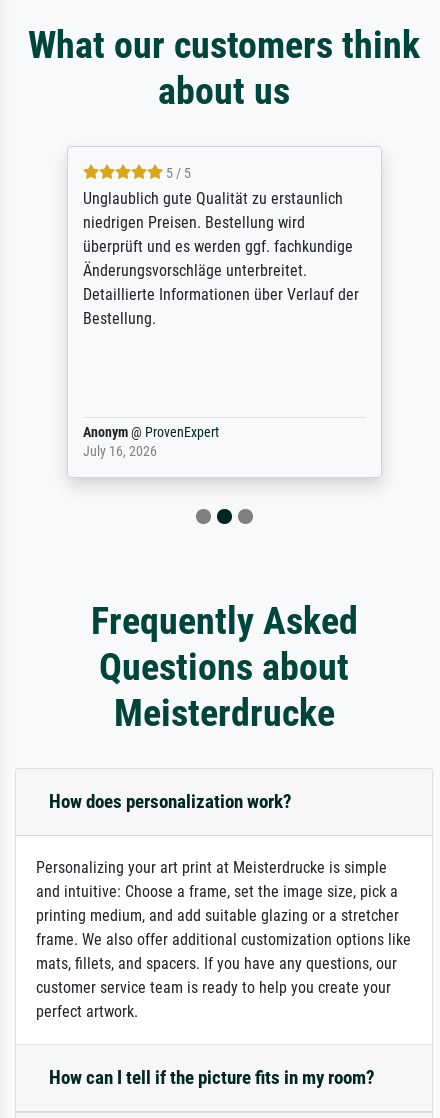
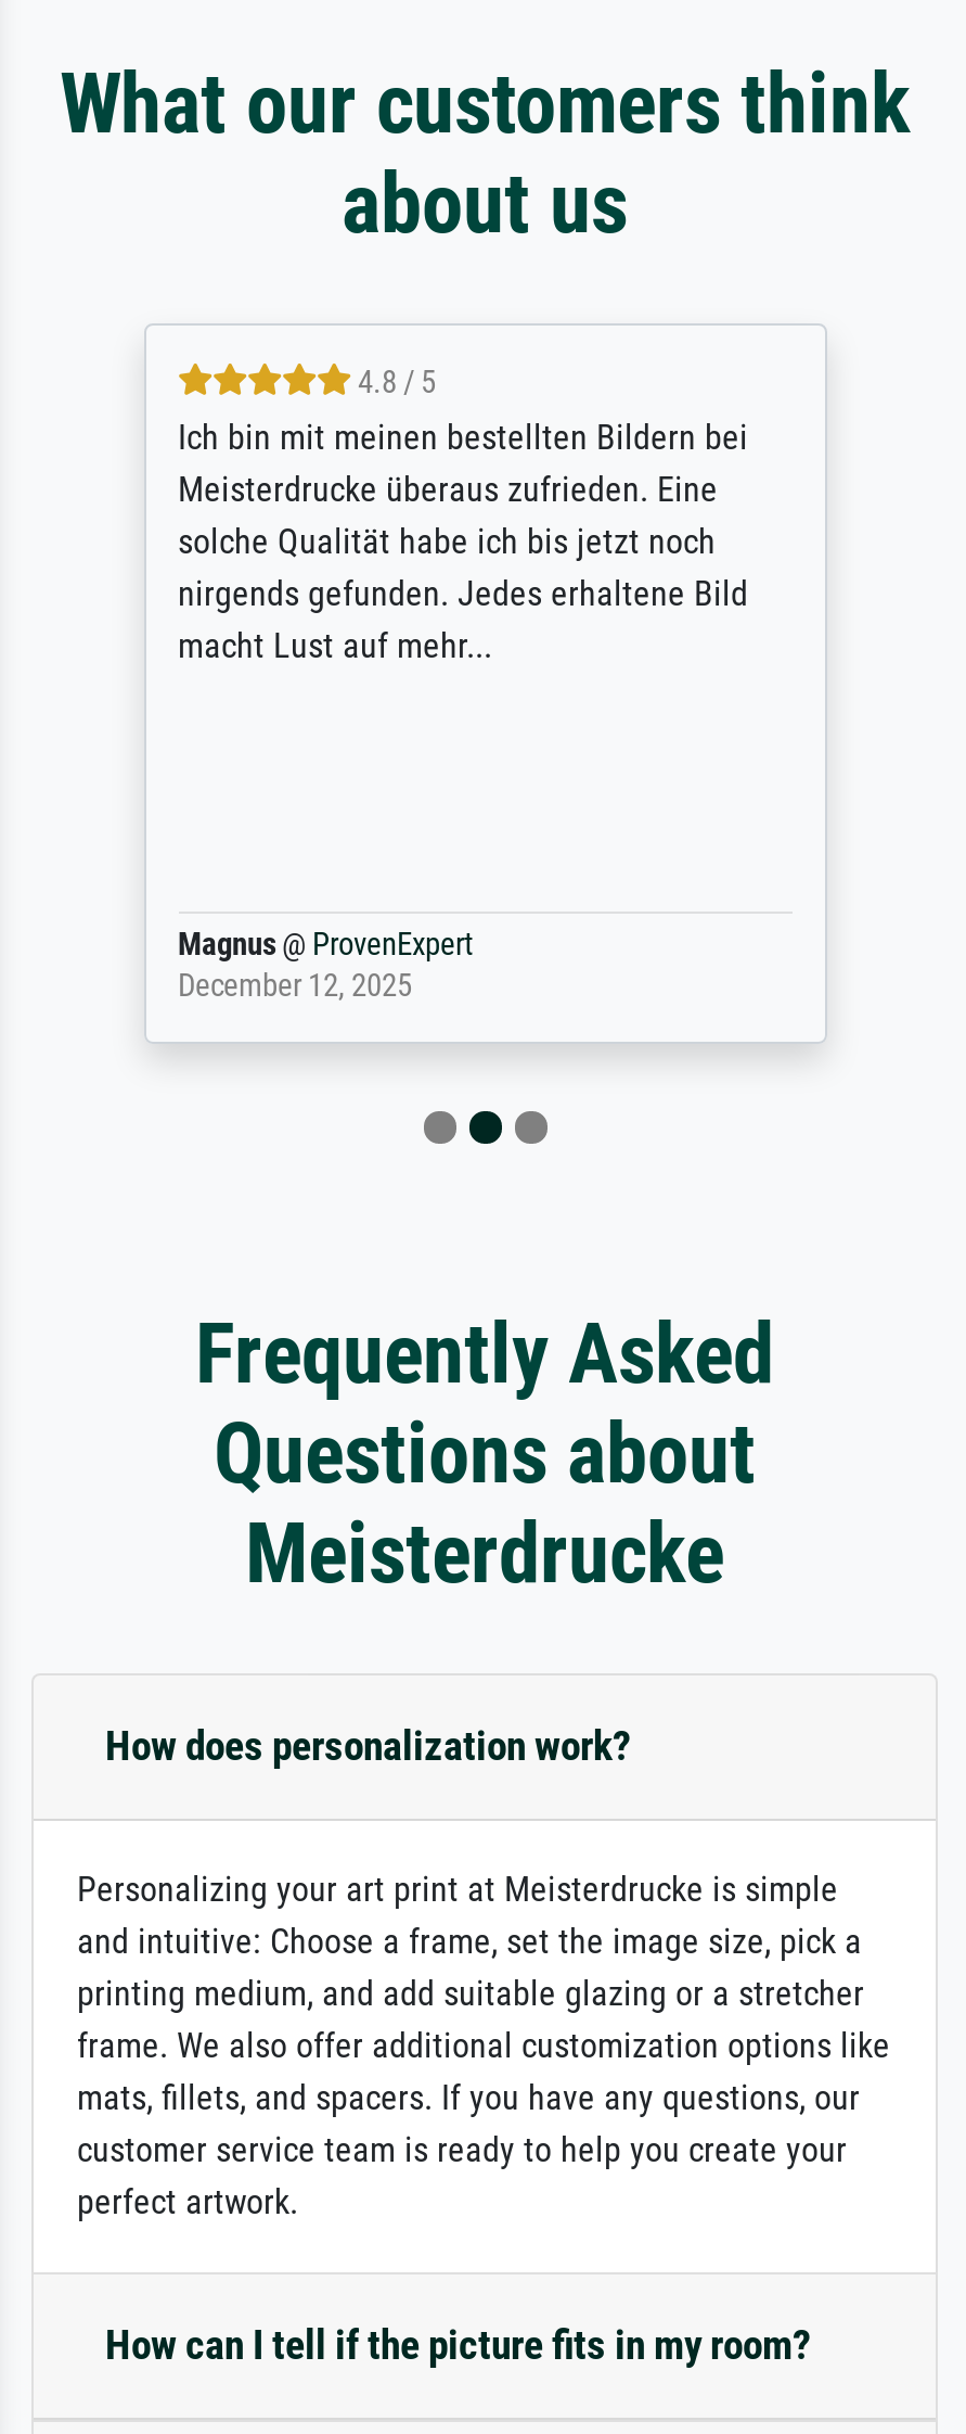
- 5 / 5
- Unglaublich gute Qualität zu erstaunlich
- niedrigen Preisen. Bestellung wird
- überprüft und es werden ggf. fachkundige
- Änderungsvorschläge unterbreitet.
- Detaillierte Informationen über Verlauf der
- Bestellung.
+ 4.8 / 5
+ Ich bin mit meinen bestellten Bildern bei
+ Meisterdrucke überaus zufrieden. Eine
+ solche Qualität habe ich bis jetzt noch
+ nirgends gefunden. Jedes erhaltene Bild
+ macht Lust auf mehr...

- Anonym @ ProvenExpert
- July 16, 2026
+ Magnus @ ProvenExpert
+ December 12, 2025
